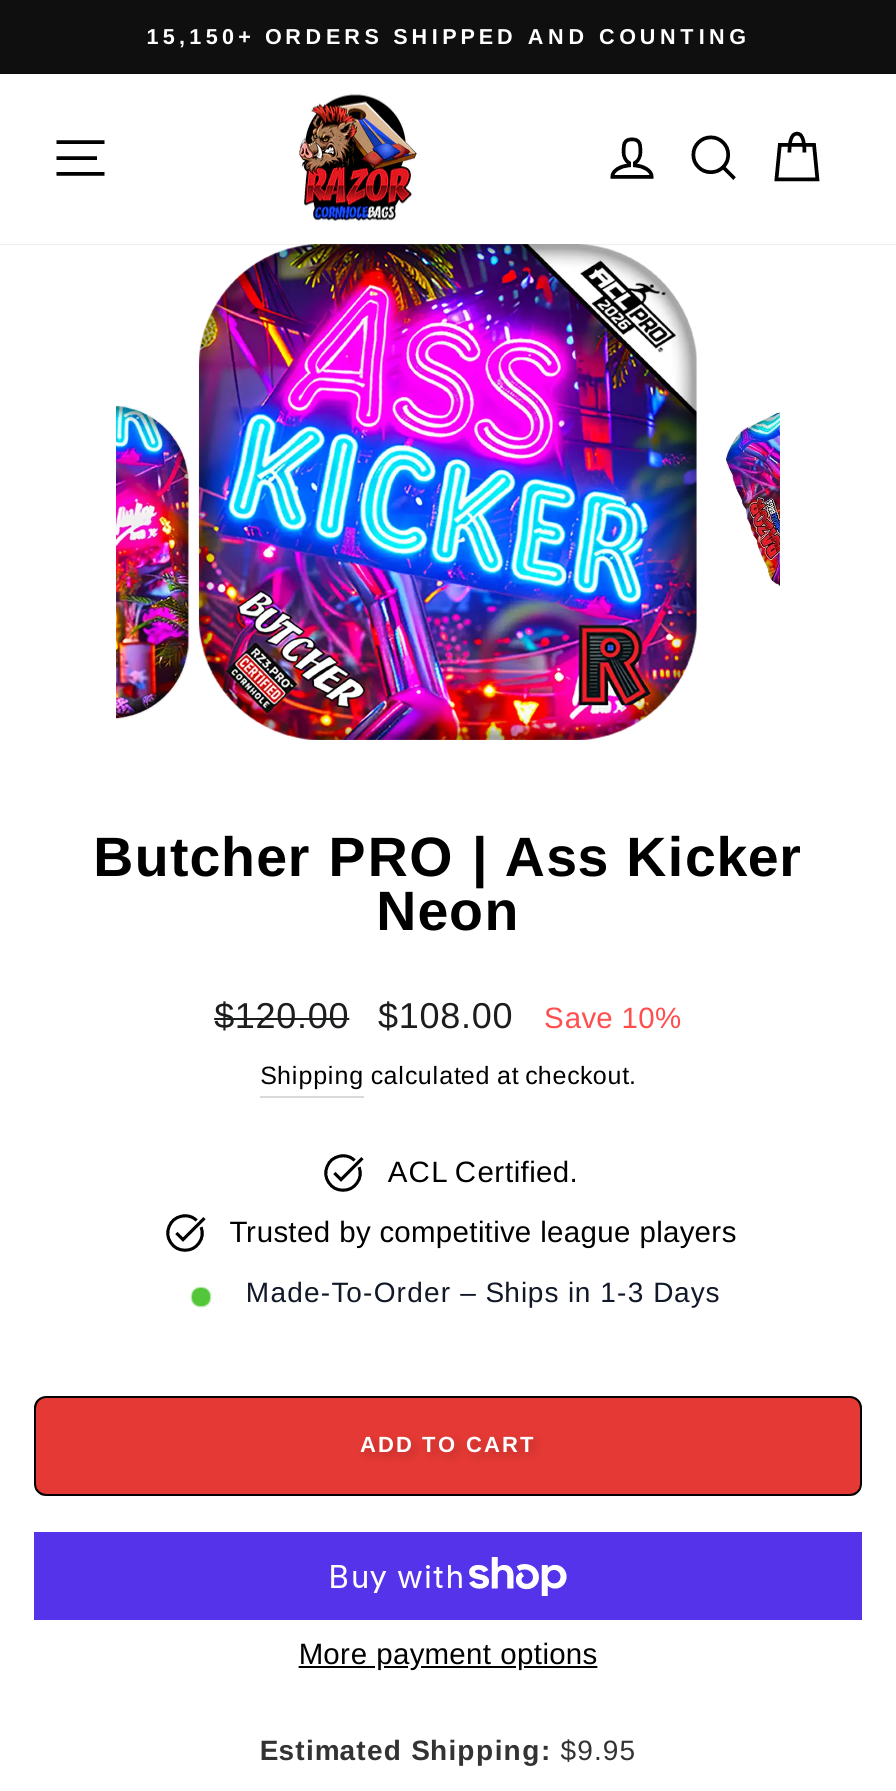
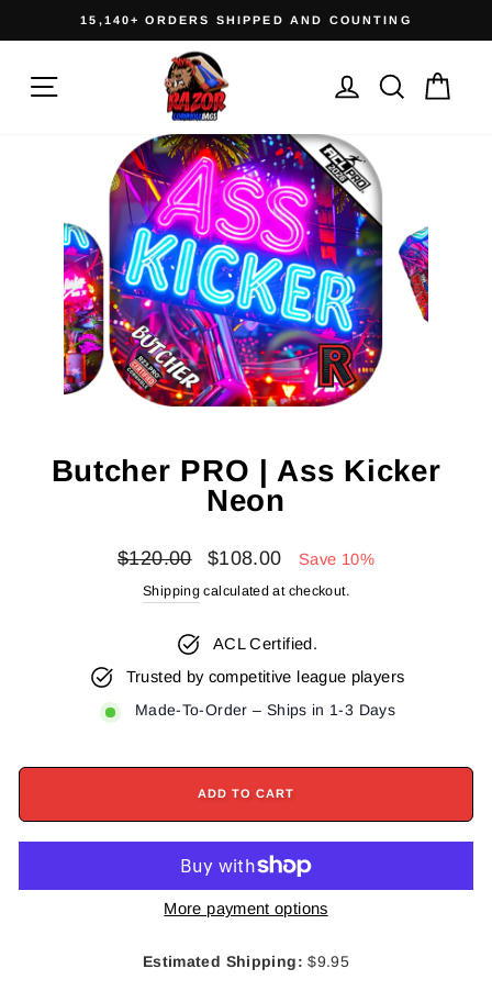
- 15,150+ ORDERS SHIPPED AND COUNTING
+ 15,140+ ORDERS SHIPPED AND COUNTING
